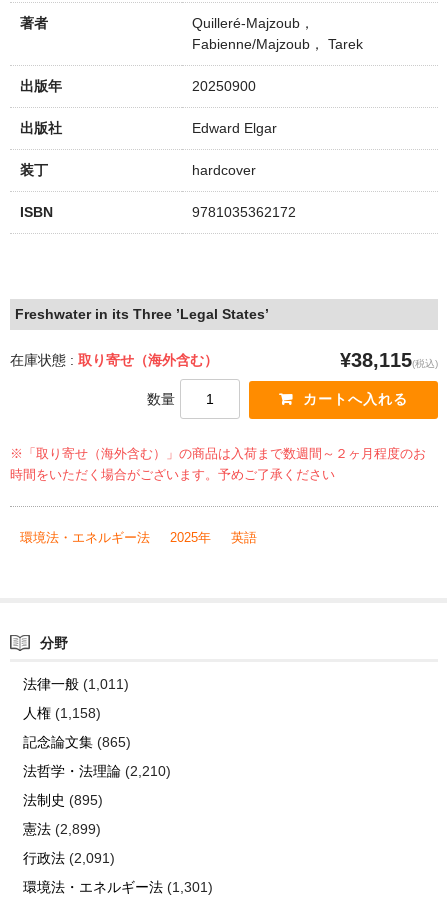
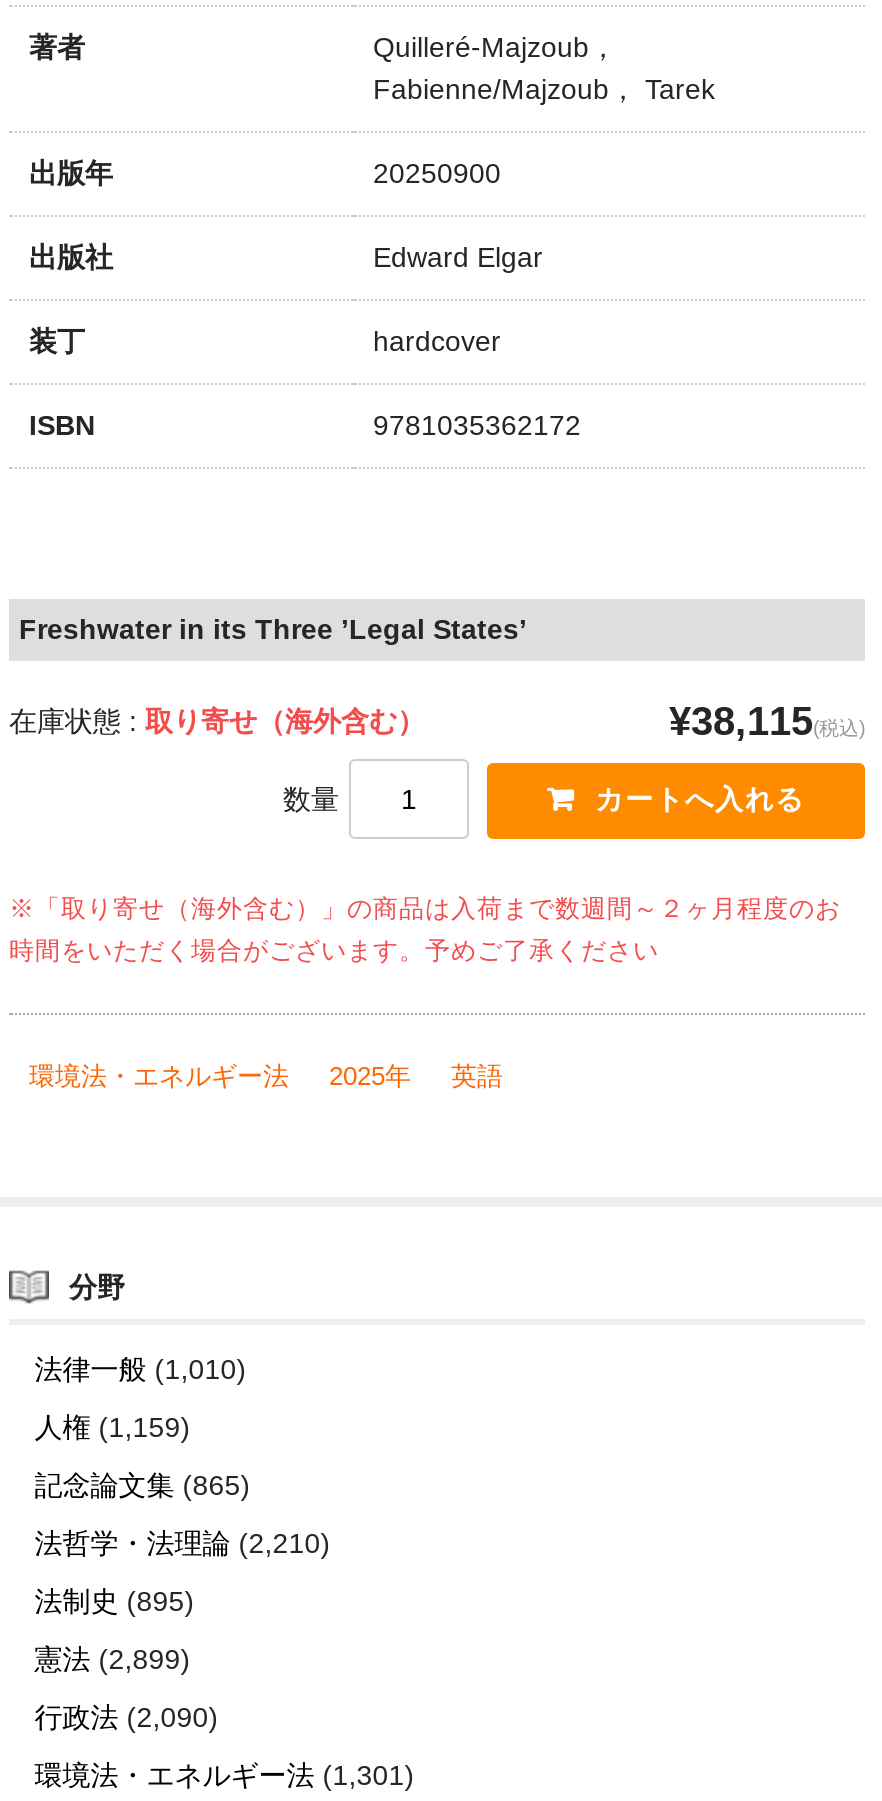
- 法律一般(1,011)
+ 法律一般(1,010)

- 人権(1,158)
+ 人権(1,159)

- 行政法(2,091)
+ 行政法(2,090)
